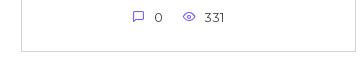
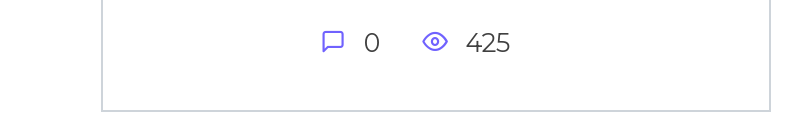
- 331
+ 425
